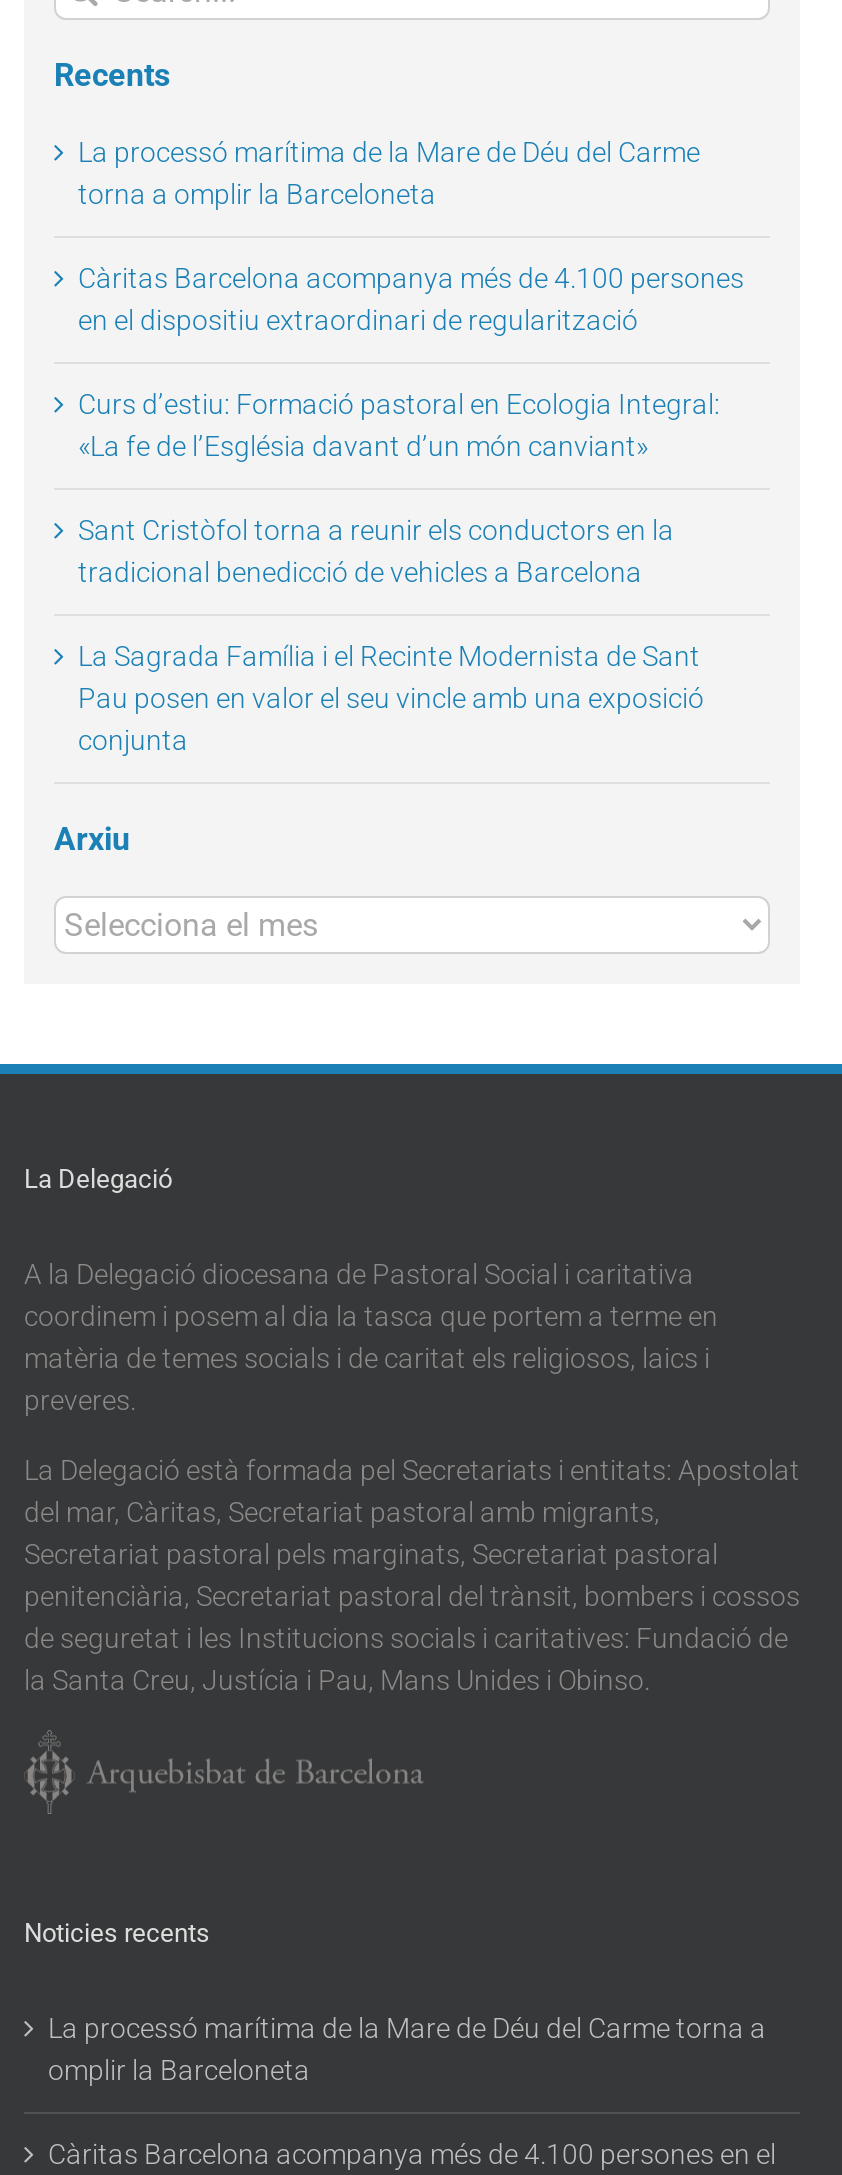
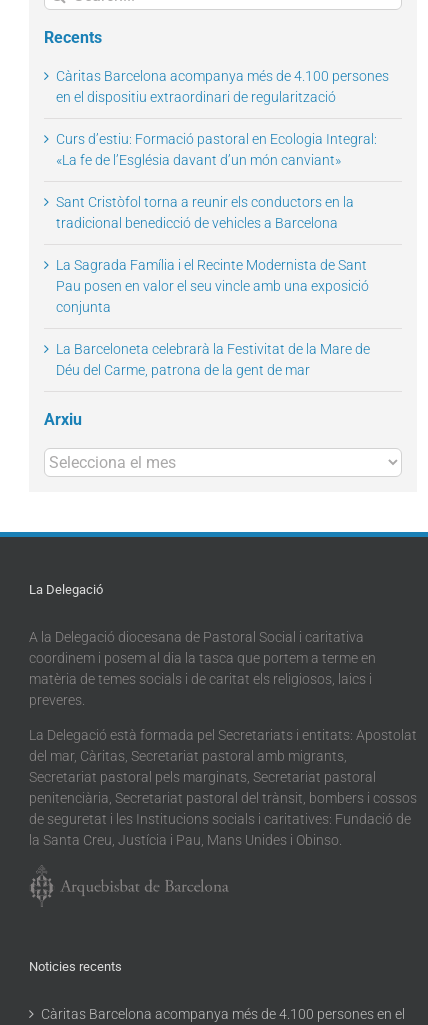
- La processó marítima de la Mare de Déu del Carme
- torna a omplir la Barceloneta

+ La Barceloneta celebrarà la Festivitat de la Mare de
+ Déu del Carme, patrona de la gent de mar

- La processó marítima de la Mare de Déu del Carme torna a
- omplir la Barceloneta
